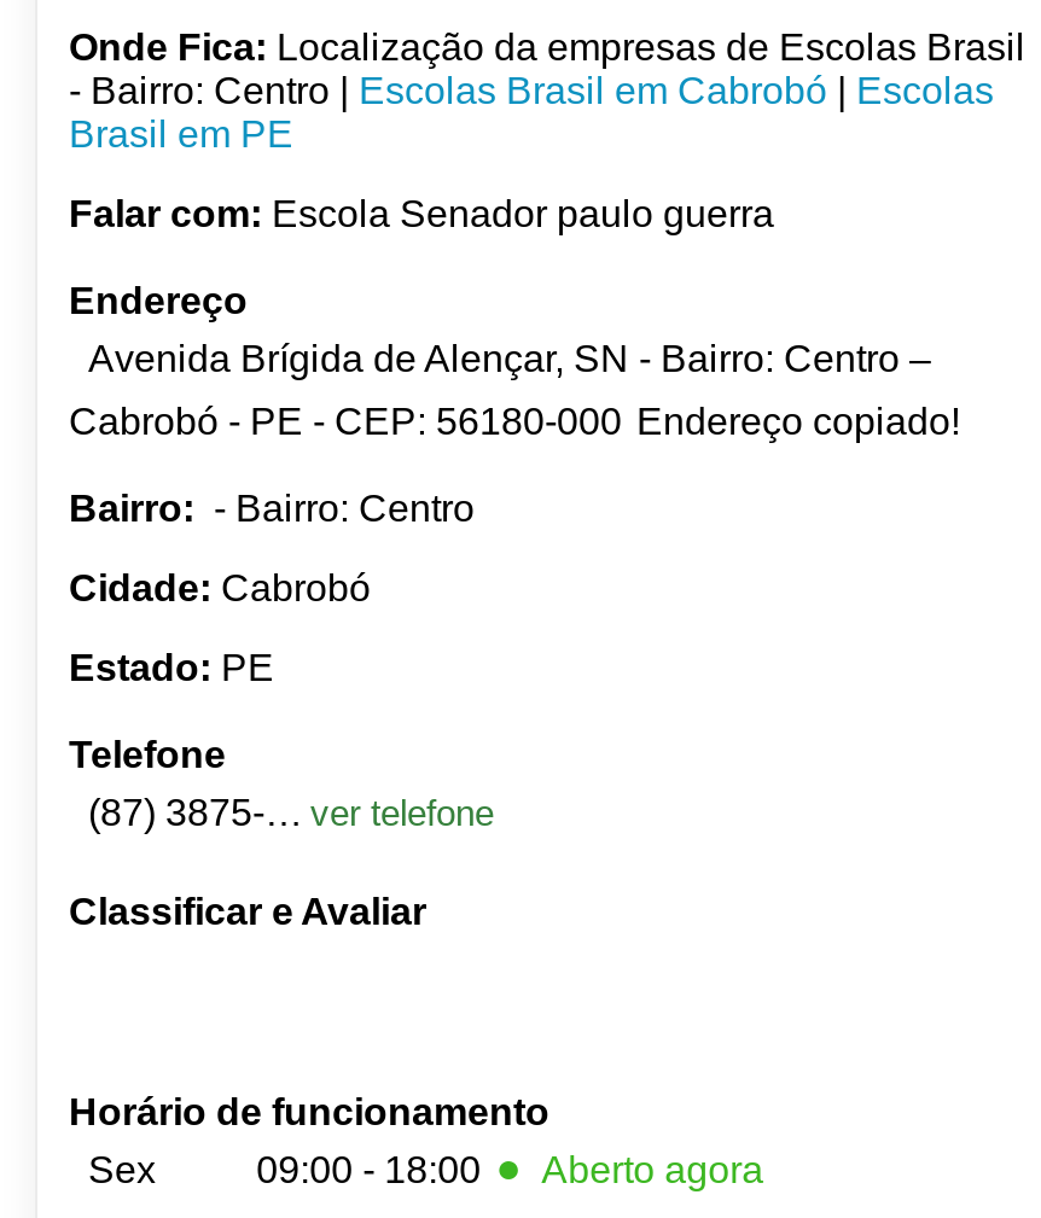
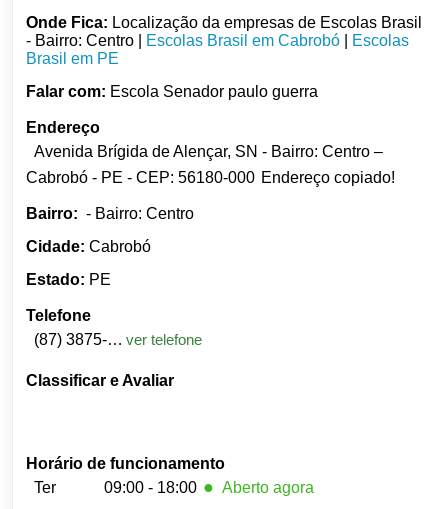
- Sex
+ Ter
